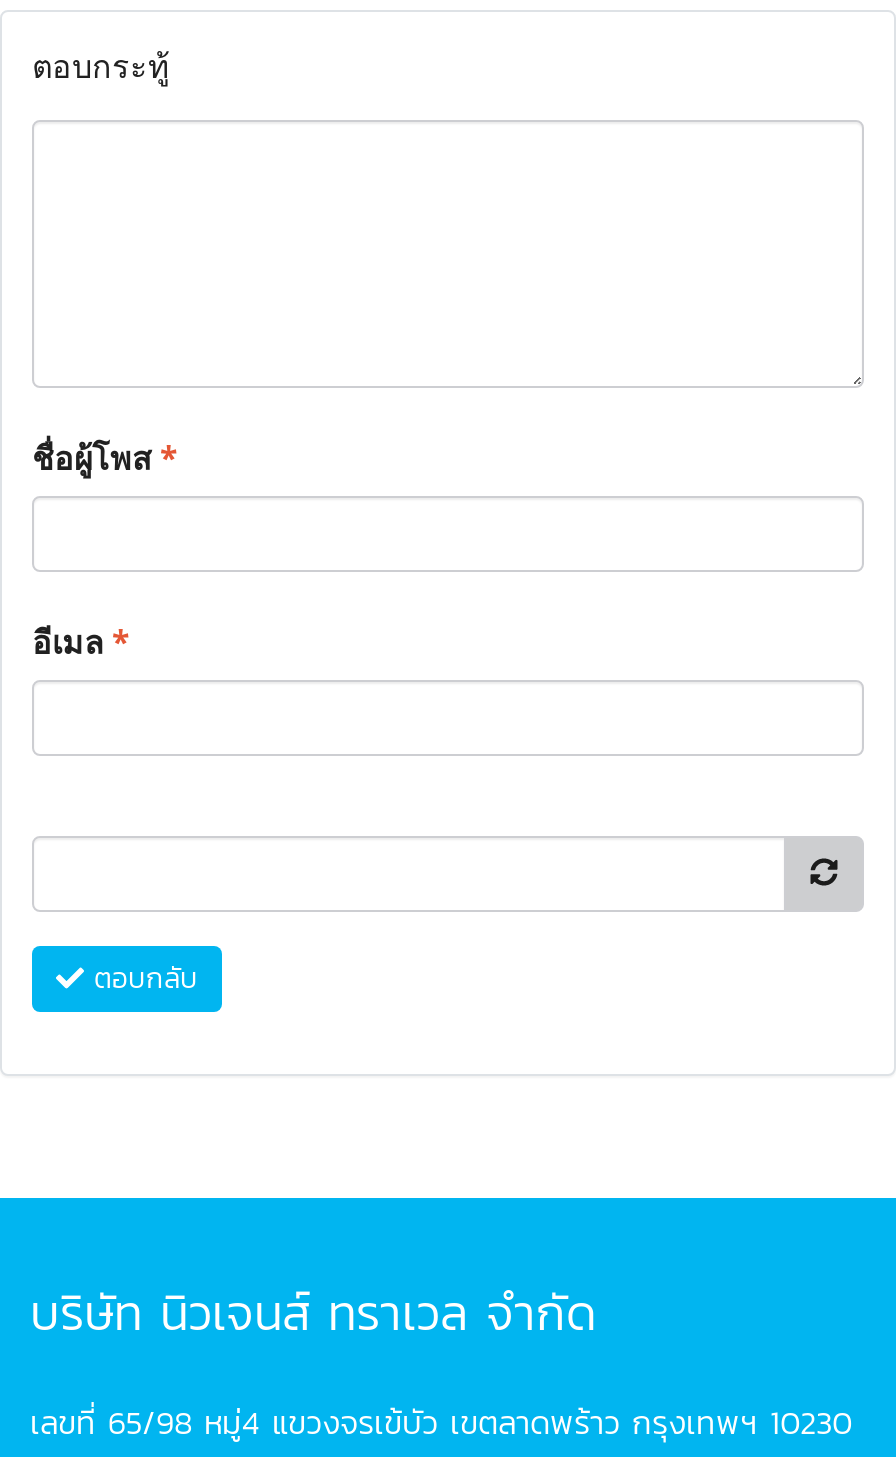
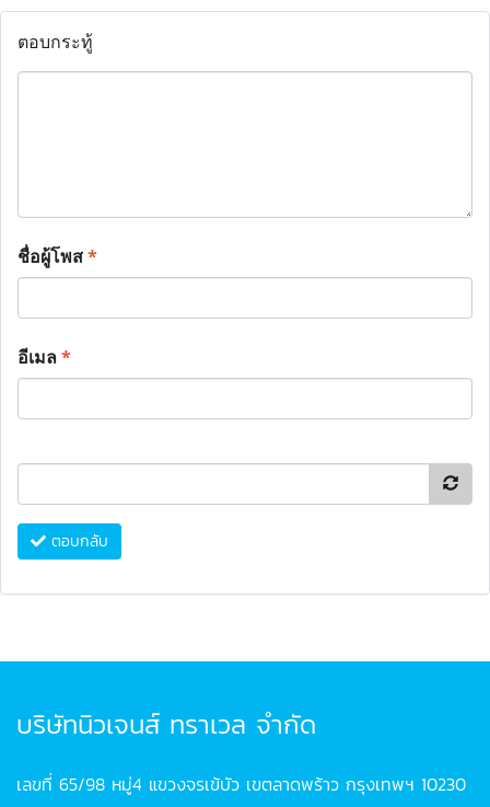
- บริษัท นิวเจนส์ ทราเวล จำกัด
+ บริษัทนิวเจนส์ ทราเวล จำกัด
